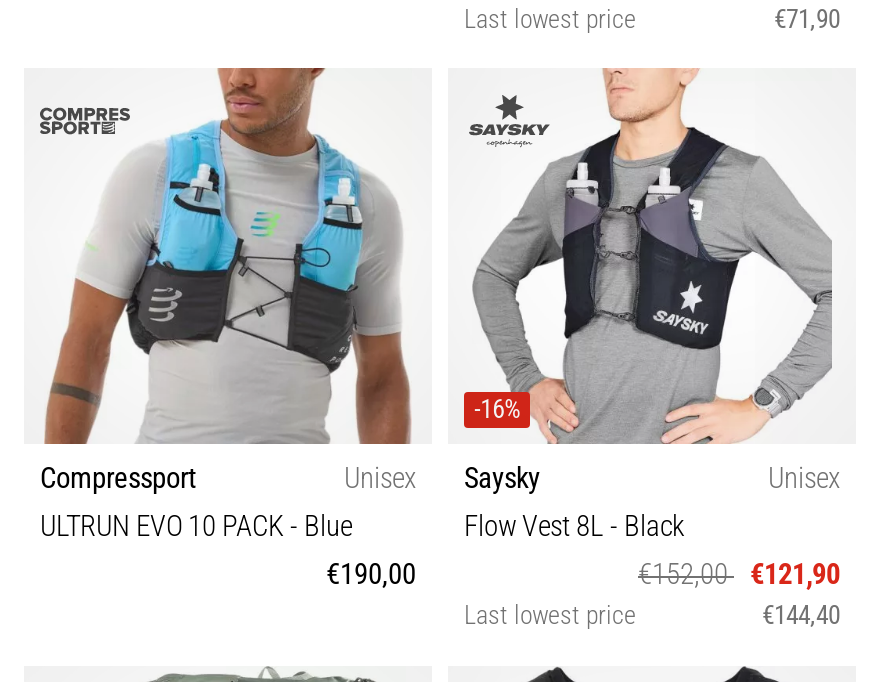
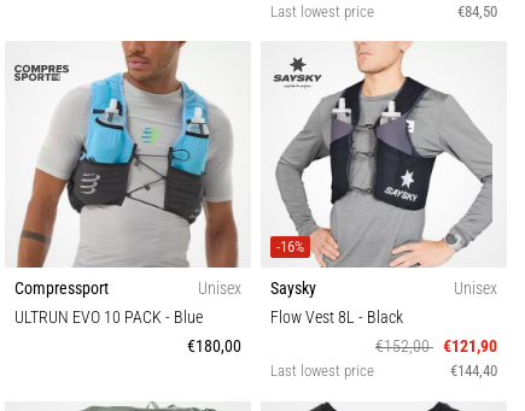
- €71,90
+ €84,50

- €190,00
+ €180,00
